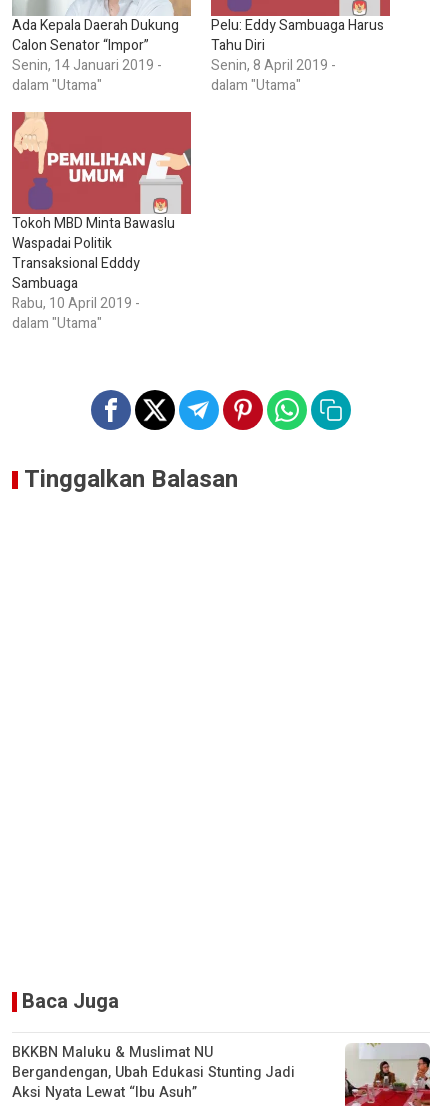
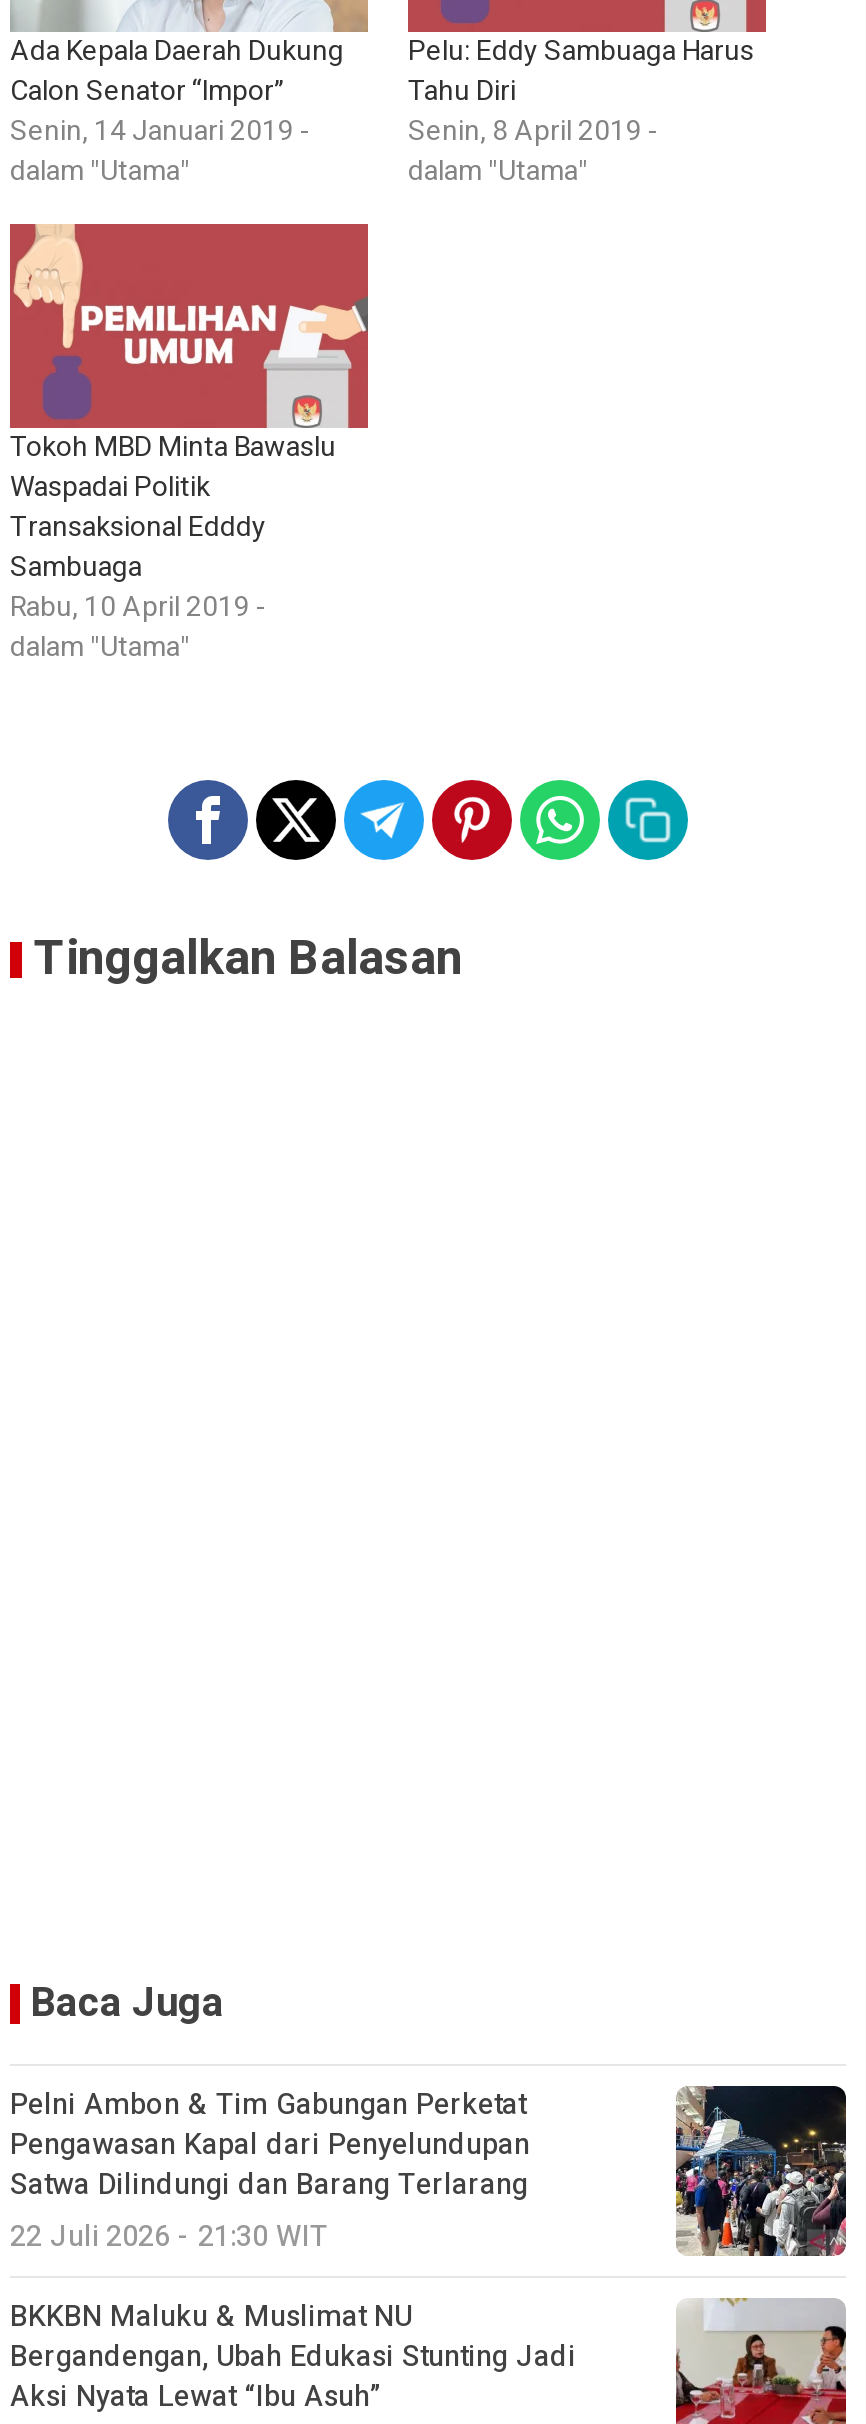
+ Pelni Ambon & Tim Gabungan Perketat
+ Pengawasan Kapal dari Penyelundupan
+ Satwa Dilindungi dan Barang Terlarang
+ 22 Juli 2026 - 21:30 WIT

+ [image]
